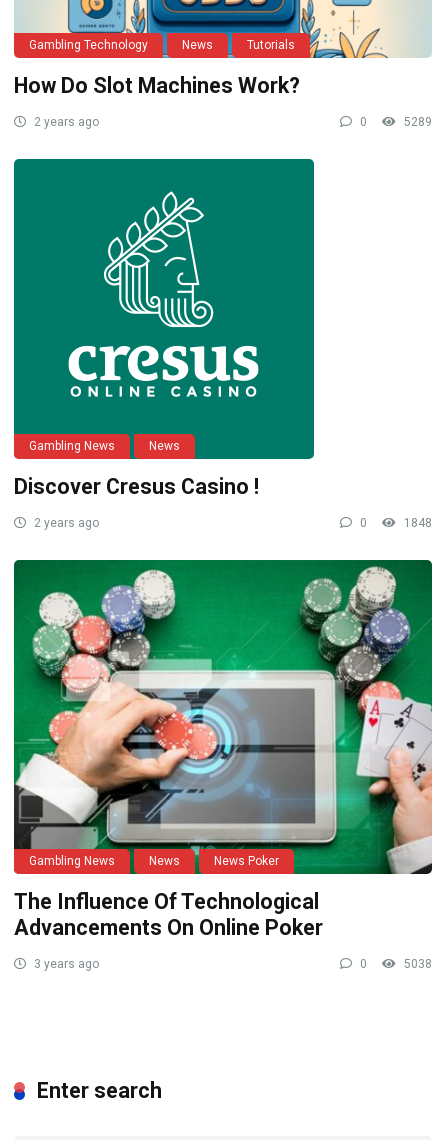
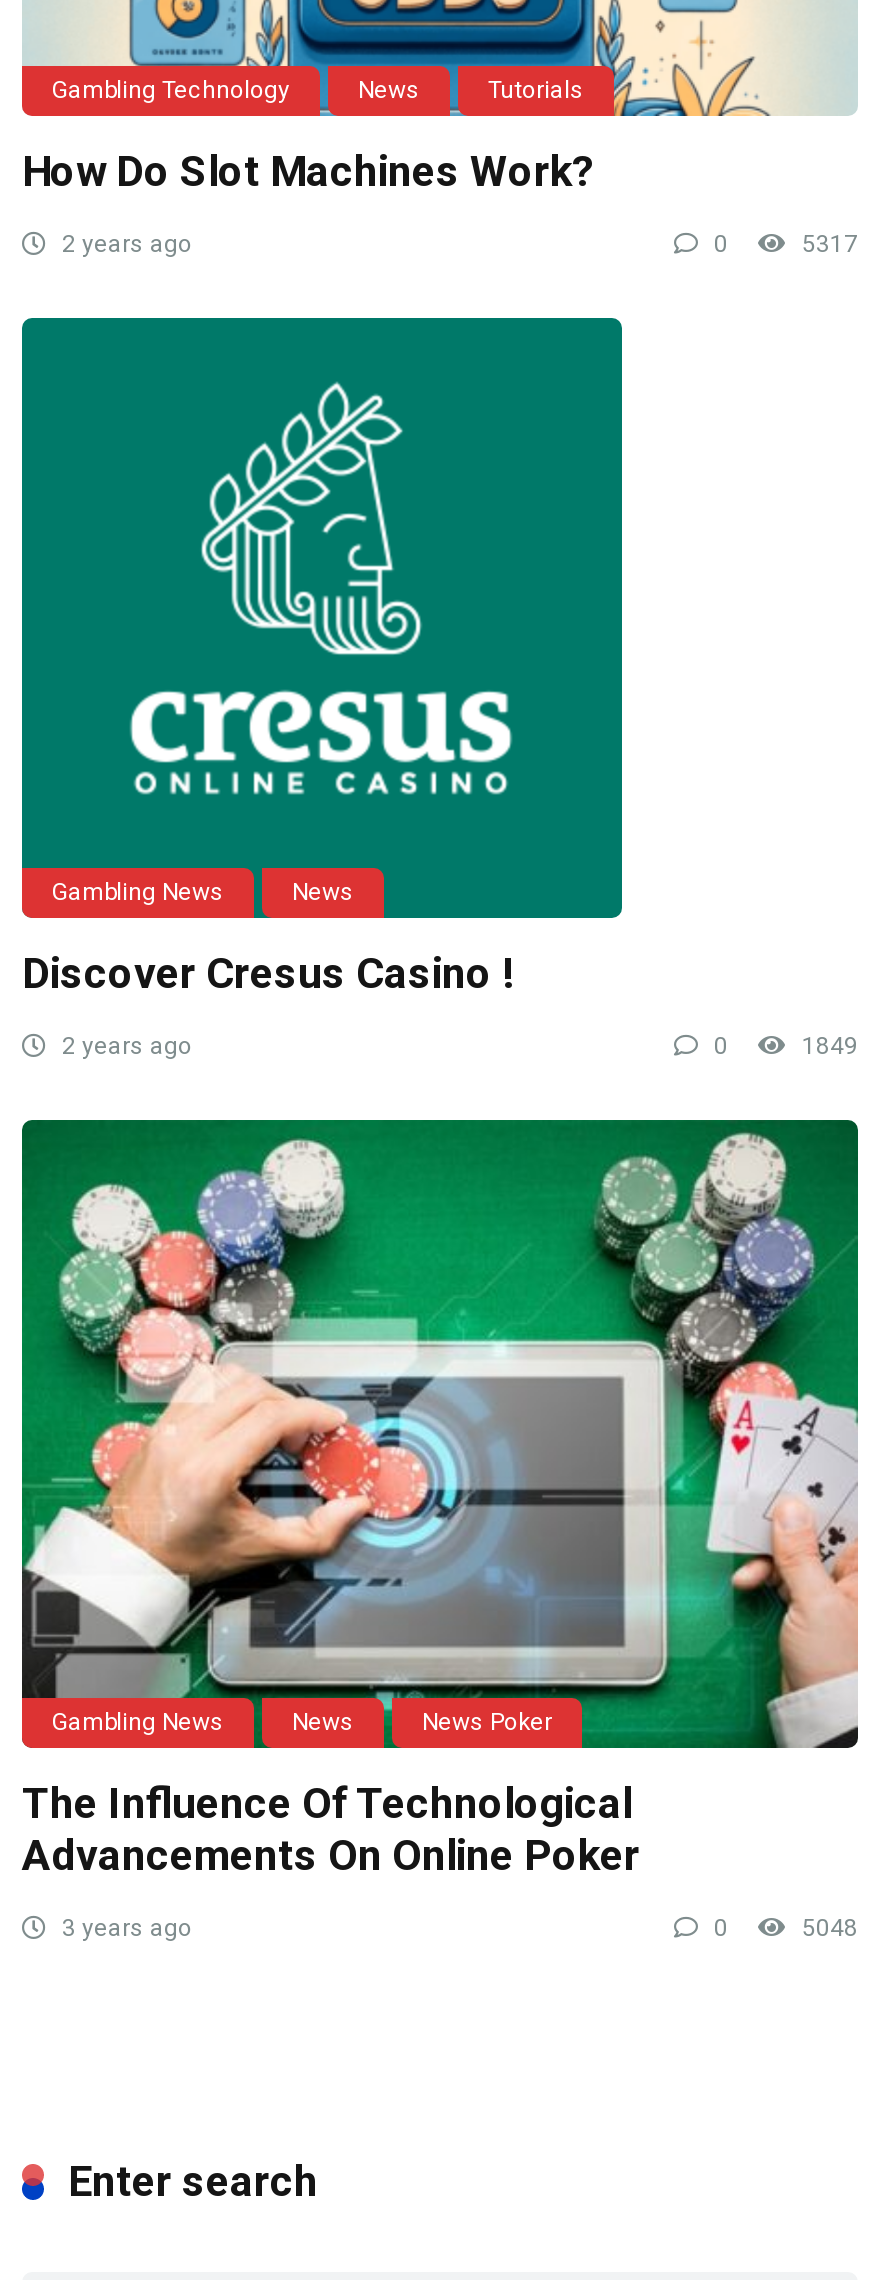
- 5289
+ 5317

- 1848
+ 1849

- 5038
+ 5048
